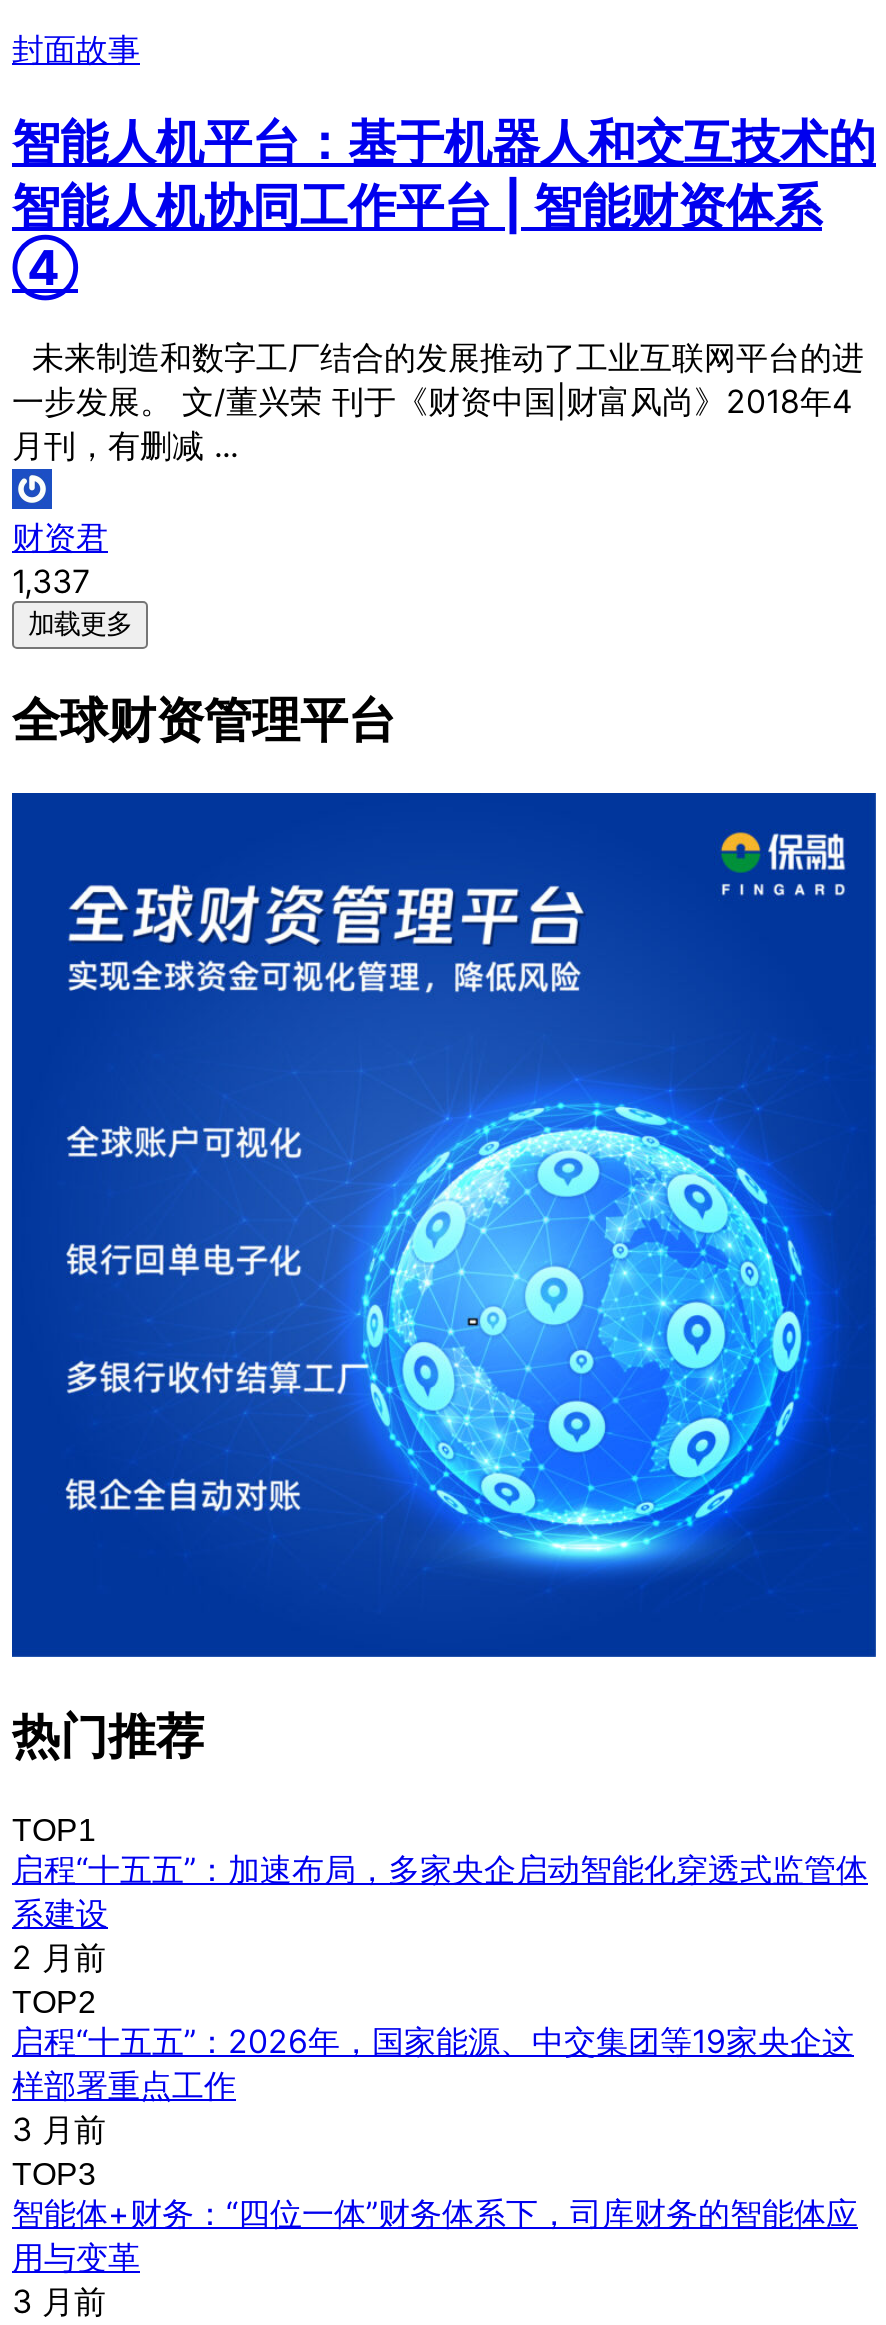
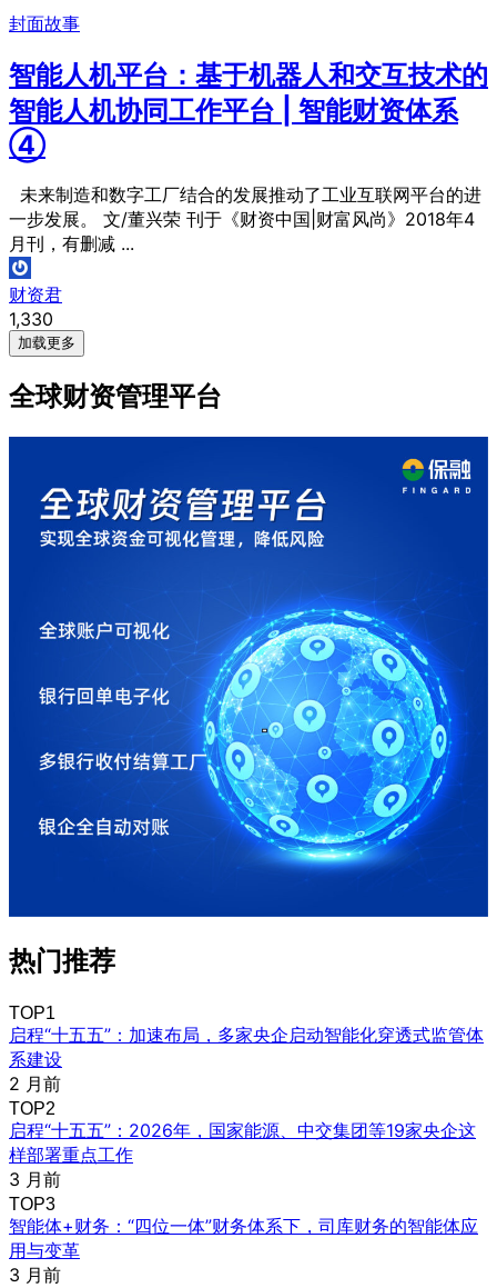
- 1,337
+ 1,330
